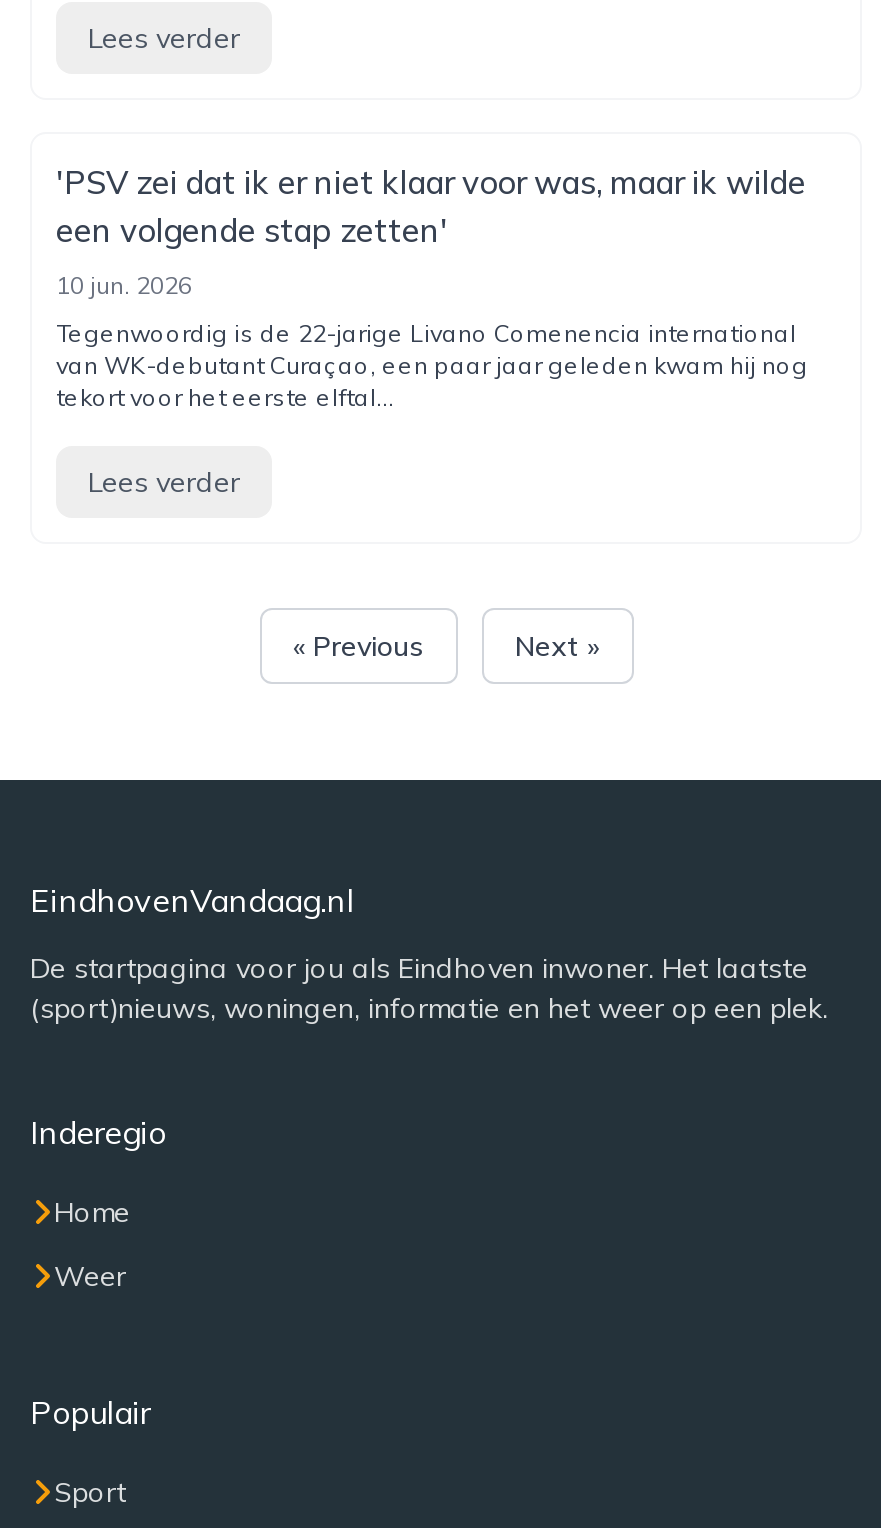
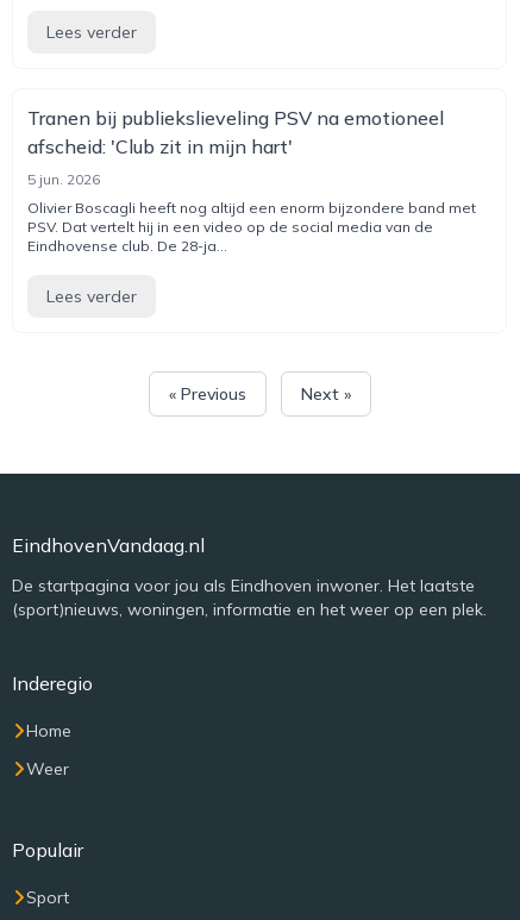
- 'PSV zei dat ik er niet klaar voor was, maar ik wilde
- een volgende stap zetten'
+ Tranen bij publiekslieveling PSV na emotioneel
+ afscheid: 'Club zit in mijn hart'

- 10 jun. 2026
+ 5 jun. 2026

- Tegenwoordig is de 22-jarige Livano Comenencia international
- van WK-debutant Curaçao, een paar jaar geleden kwam hij nog
- tekort voor het eerste elftal...
+ Olivier Boscagli heeft nog altijd een enorm bijzondere band met
+ PSV. Dat vertelt hij in een video op de social media van de
+ Eindhovense club. De 28-ja...
